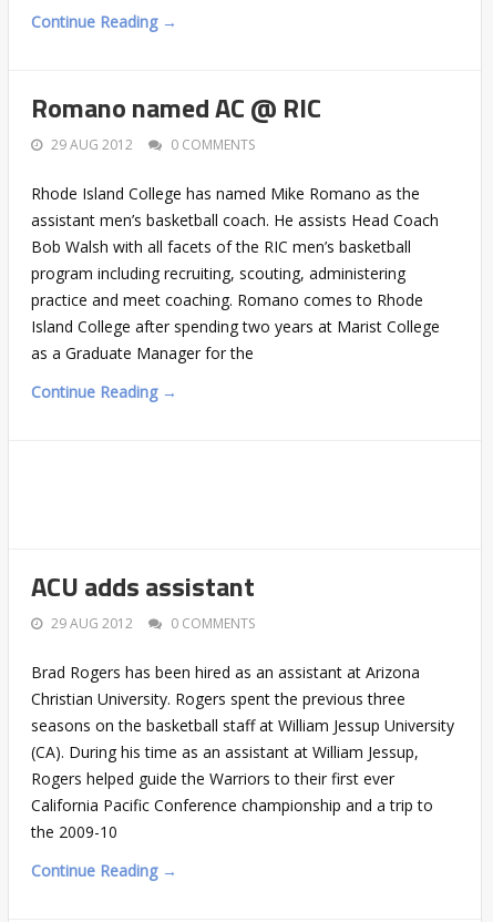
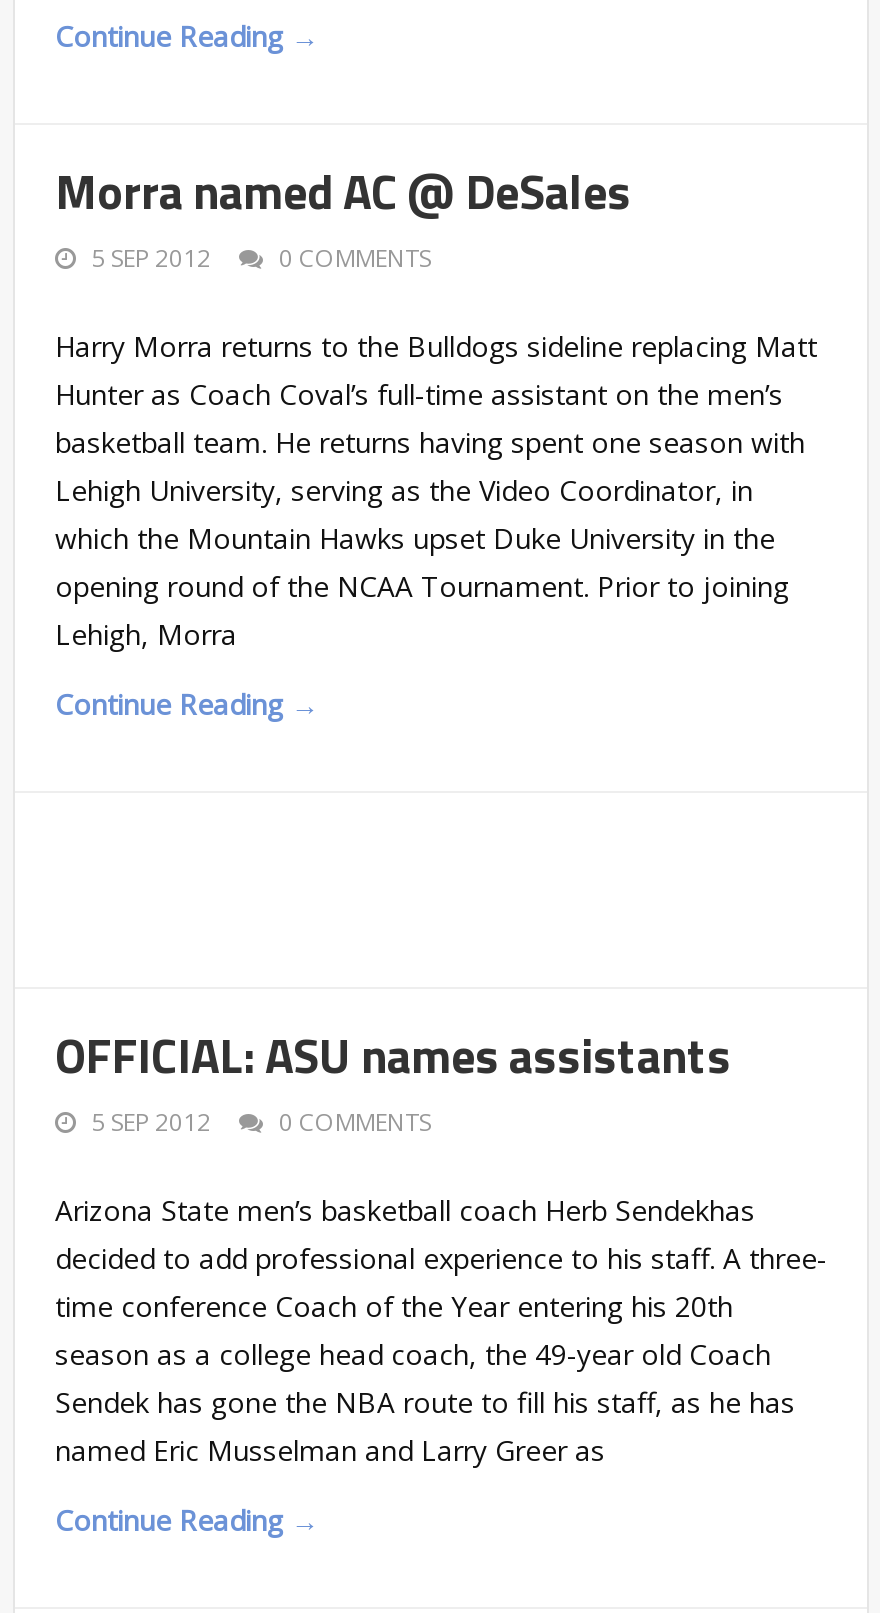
- Romano named AC @ RIC
- 29 AUG 2012
+ Morra named AC @ DeSales
+ 5 SEP 2012

- Rhode Island College has named Mike Romano as the
- assistant men’s basketball coach. He assists Head Coach
- Bob Walsh with all facets of the RIC men’s basketball
- program including recruiting, scouting, administering
- practice and meet coaching. Romano comes to Rhode
- Island College after spending two years at Marist College
- as a Graduate Manager for the
+ Harry Morra returns to the Bulldogs sideline replacing Matt
+ Hunter as Coach Coval’s full-time assistant on the men’s
+ basketball team. He returns having spent one season with
+ Lehigh University, serving as the Video Coordinator, in
+ which the Mountain Hawks upset Duke University in the
+ opening round of the NCAA Tournament. Prior to joining
+ Lehigh, Morra

- ACU adds assistant
- 29 AUG 2012
+ OFFICIAL: ASU names assistants
+ 5 SEP 2012

- Brad Rogers has been hired as an assistant at Arizona
- Christian University. Rogers spent the previous three
- seasons on the basketball staff at William Jessup University
- (CA). During his time as an assistant at William Jessup,
- Rogers helped guide the Warriors to their first ever
- California Pacific Conference championship and a trip to
- the 2009-10
+ Arizona State men’s basketball coach Herb Sendekhas
+ decided to add professional experience to his staff. A three-
+ time conference Coach of the Year entering his 20th
+ season as a college head coach, the 49-year old Coach
+ Sendek has gone the NBA route to fill his staff, as he has
+ named Eric Musselman and Larry Greer as
